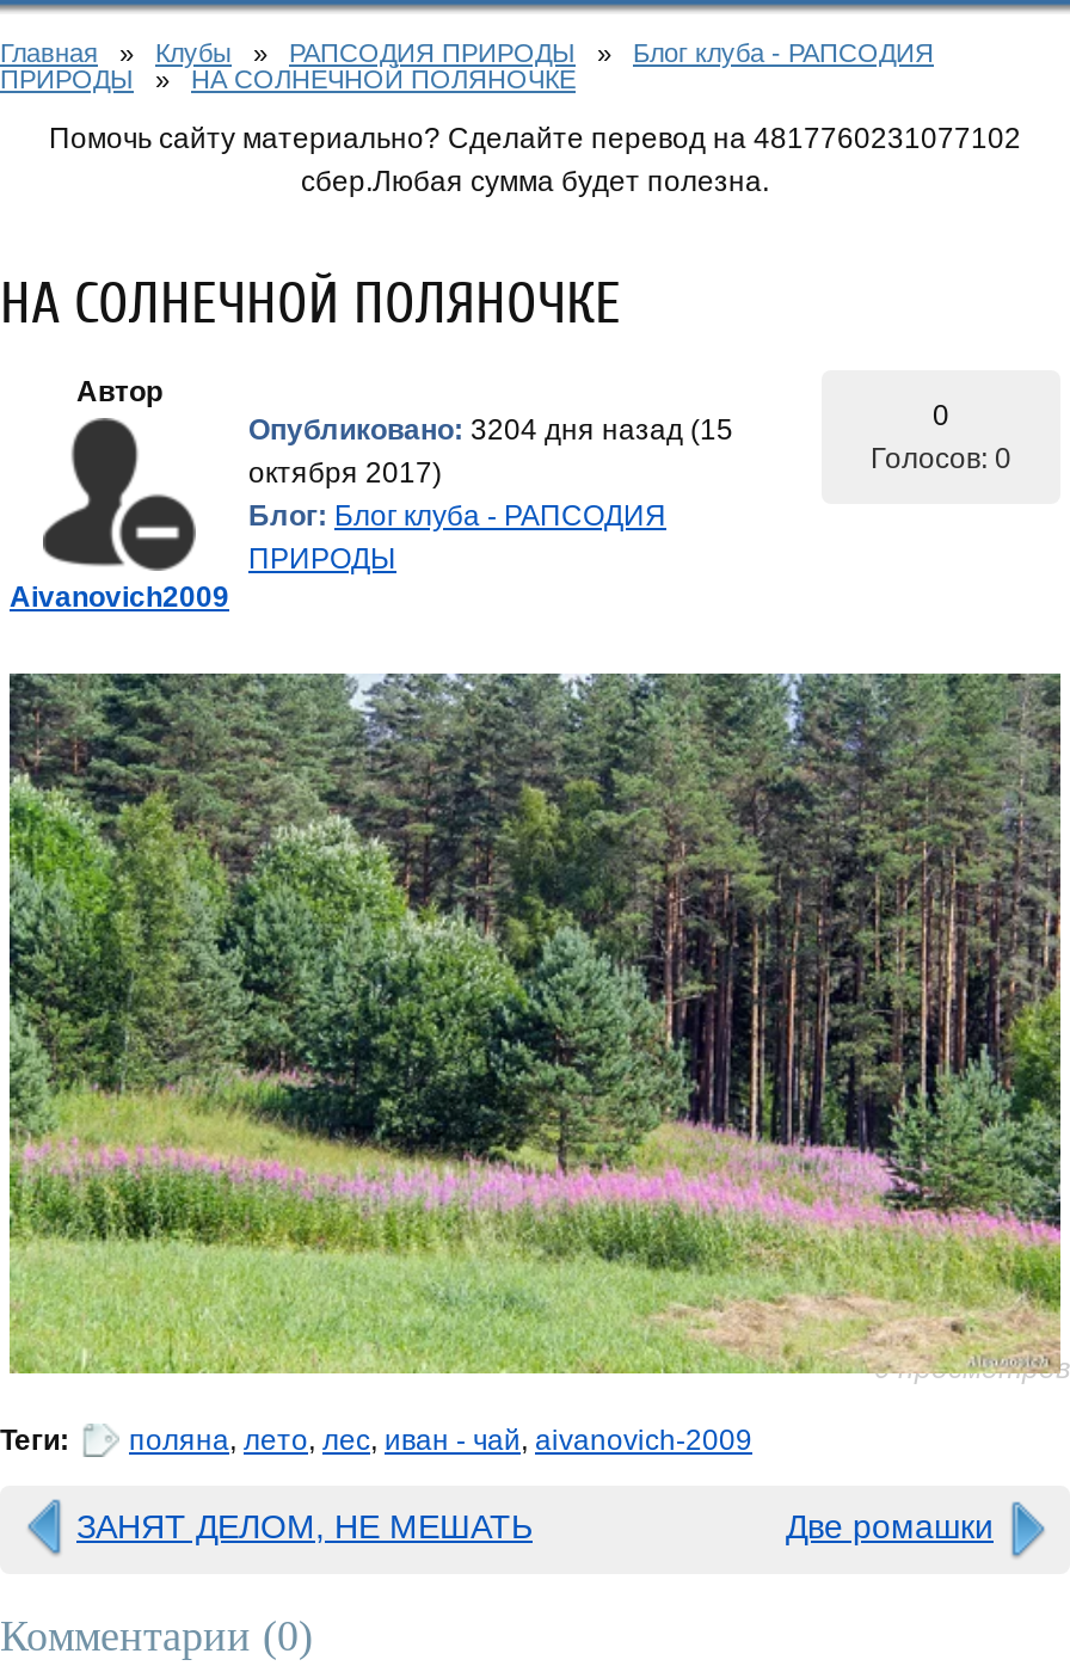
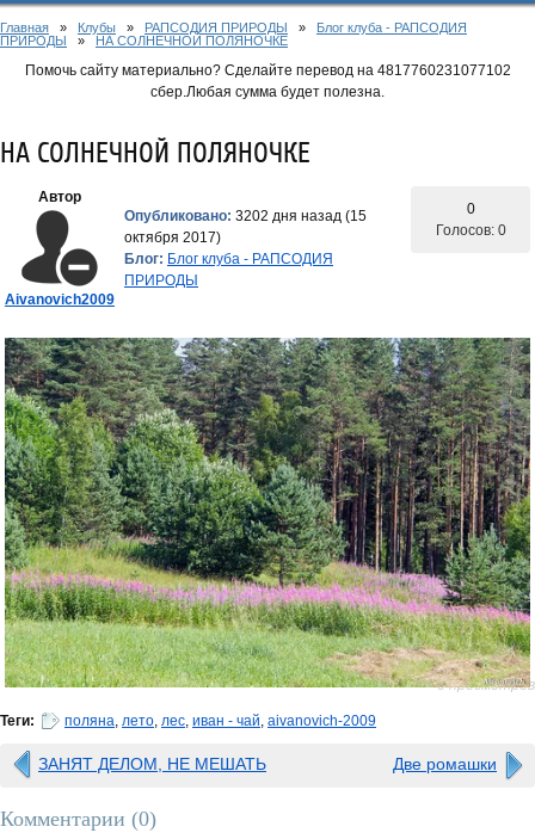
- Опубликовано: 3204 дня назад (15
+ Опубликовано: 3202 дня назад (15
